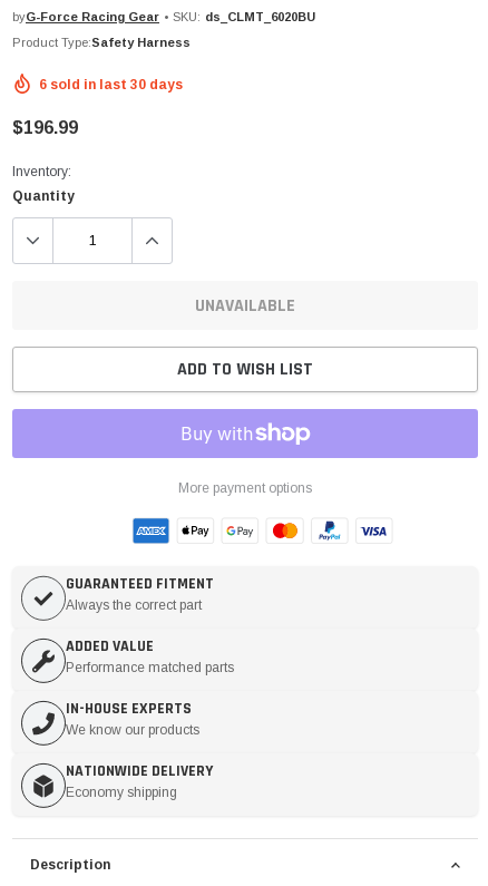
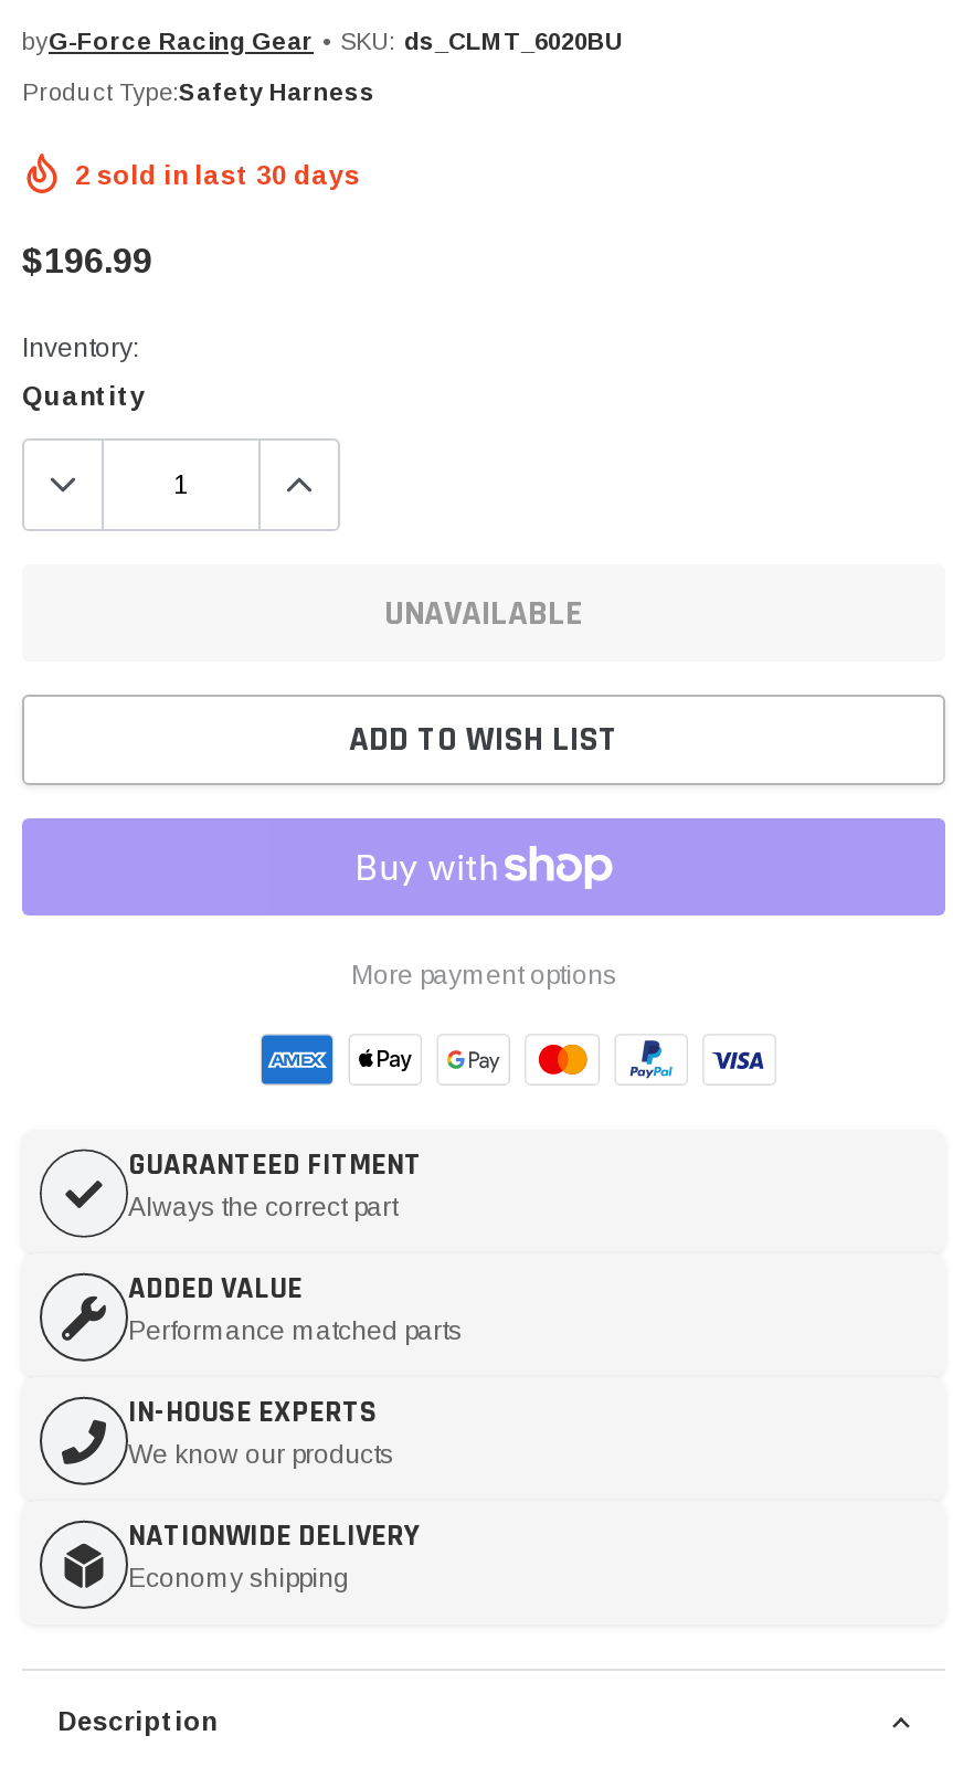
- 6 sold in last 30 days
+ 2 sold in last 30 days
